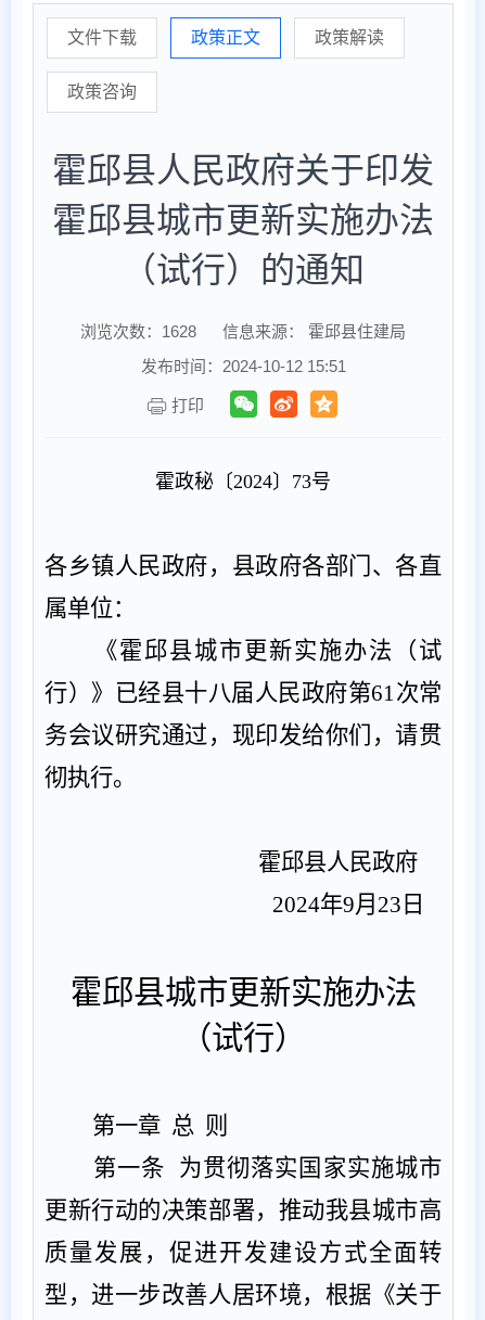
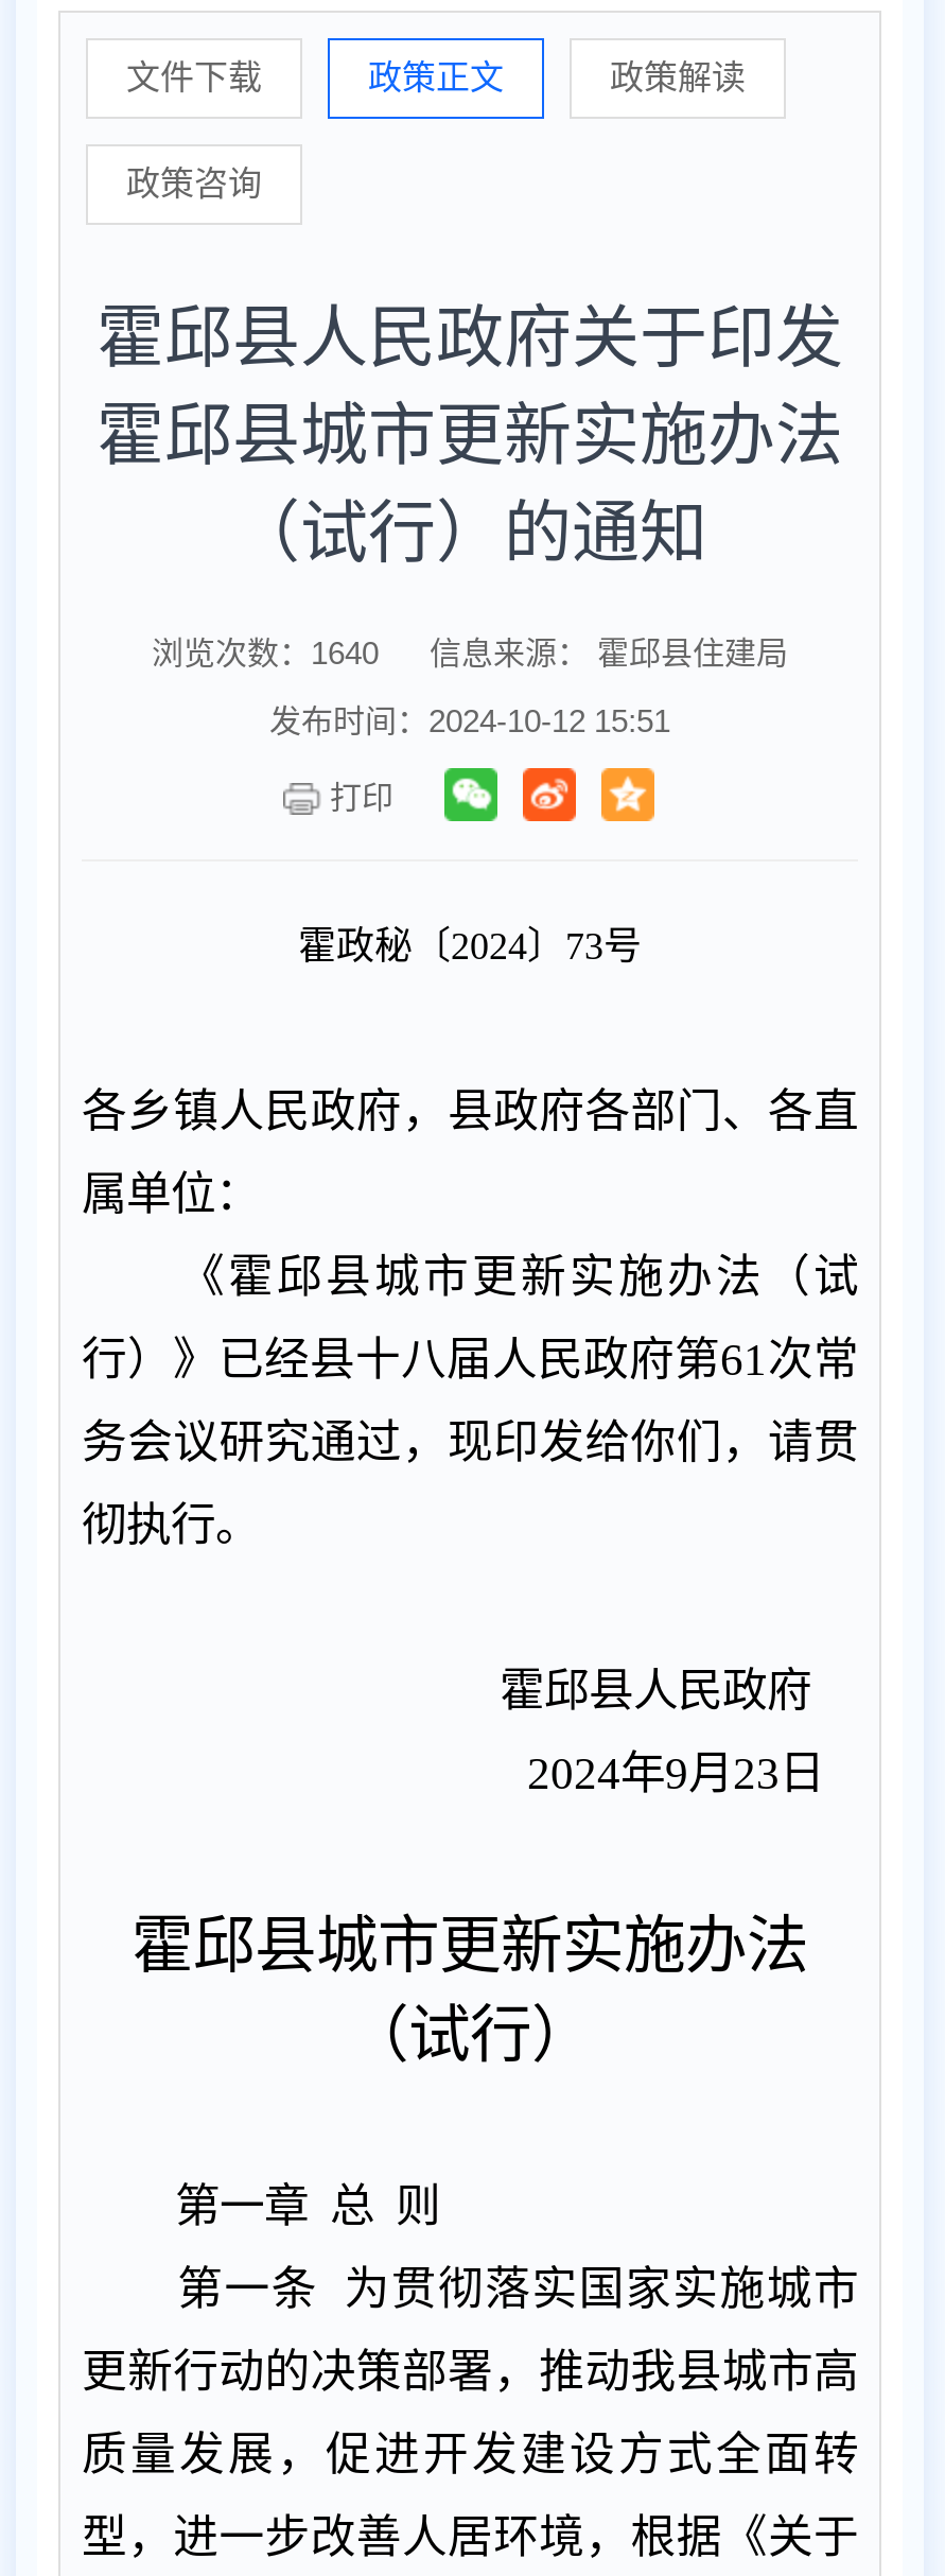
- 浏览次数：1628 信息来源： 霍邱县住建局
+ 浏览次数：1640 信息来源： 霍邱县住建局
